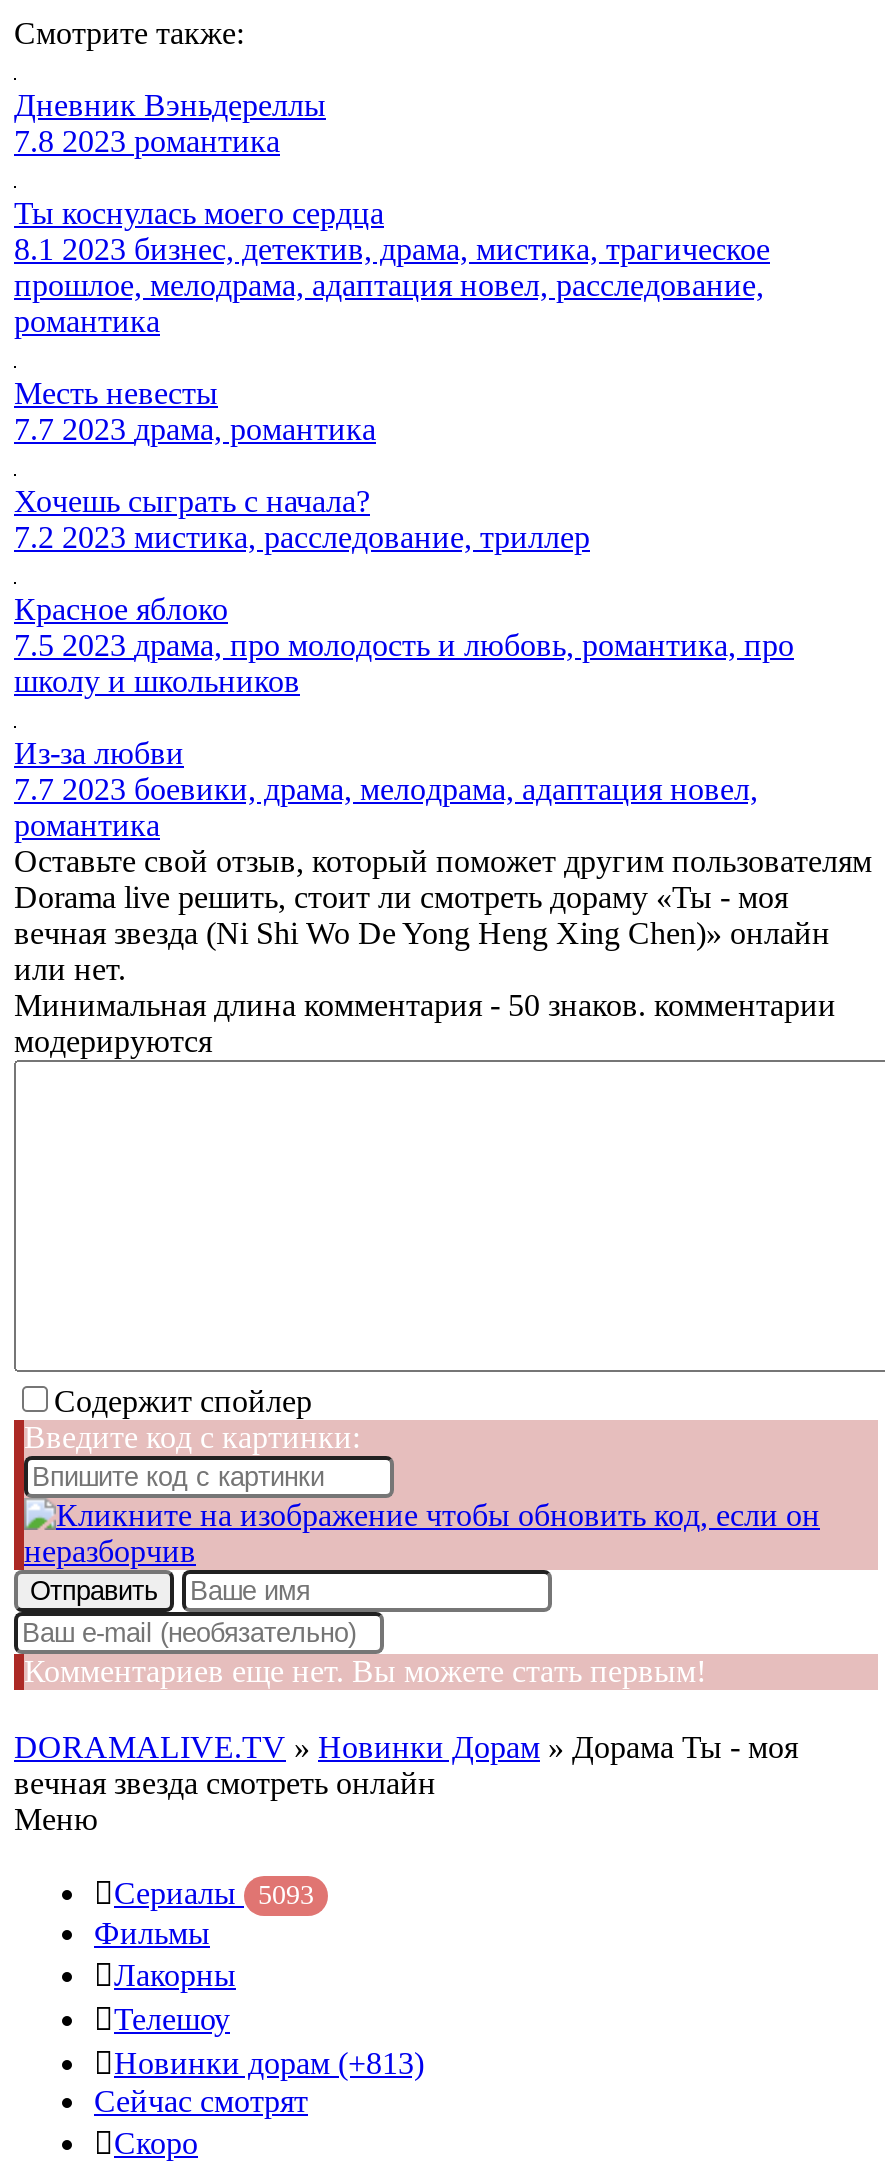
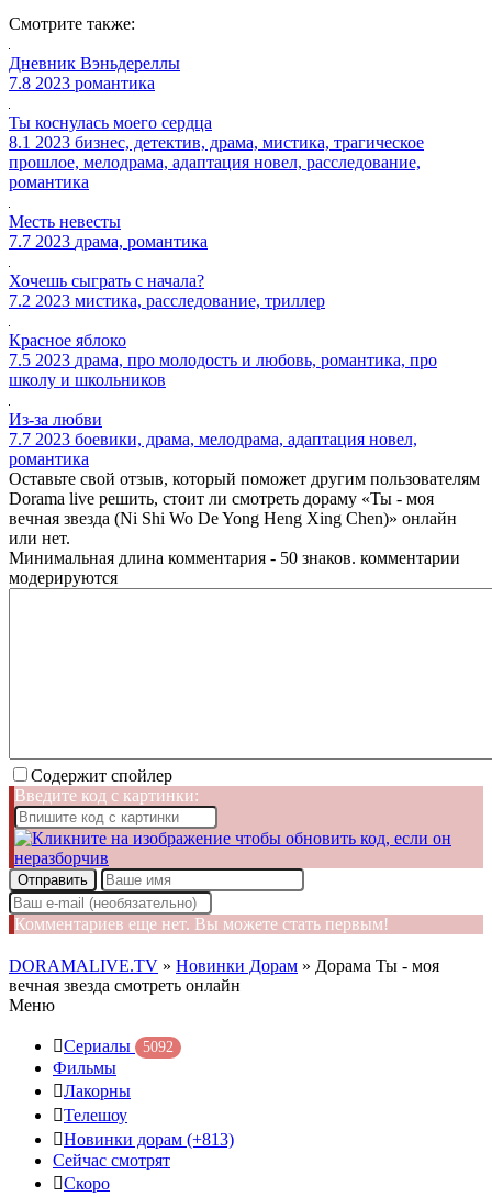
- Сериалы 5093
+ Сериалы 5092
